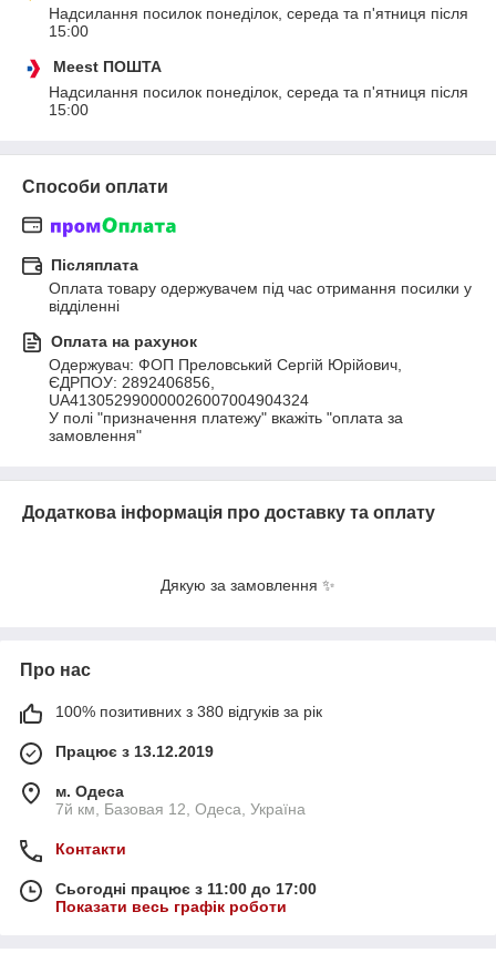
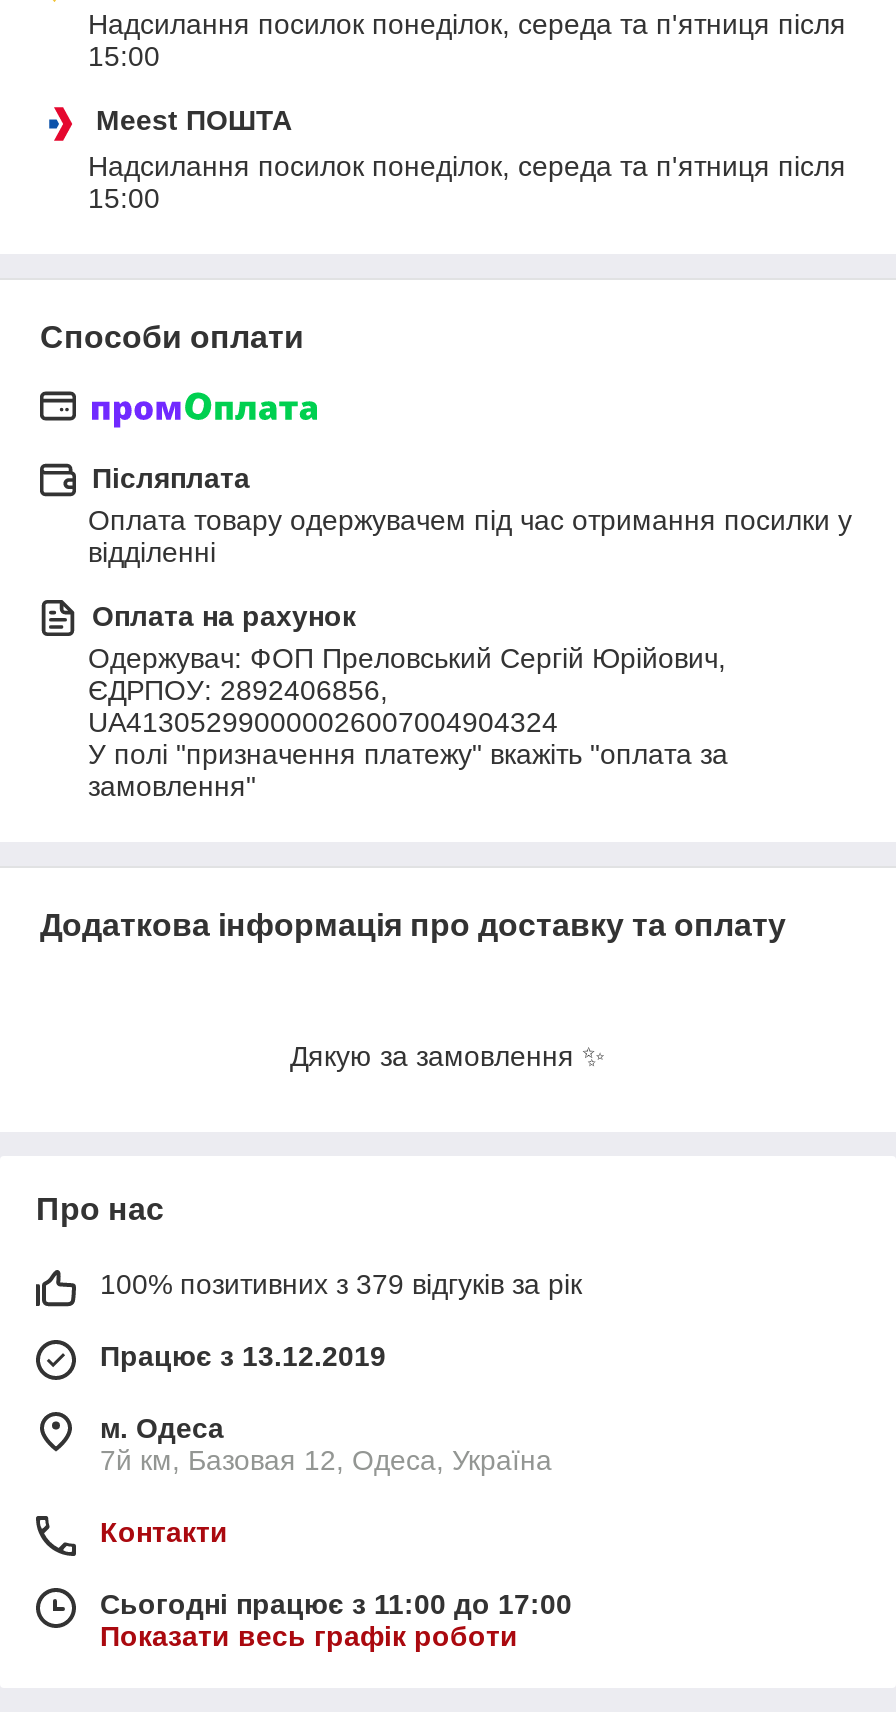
- 100% позитивних з 380 відгуків за рік
+ 100% позитивних з 379 відгуків за рік
